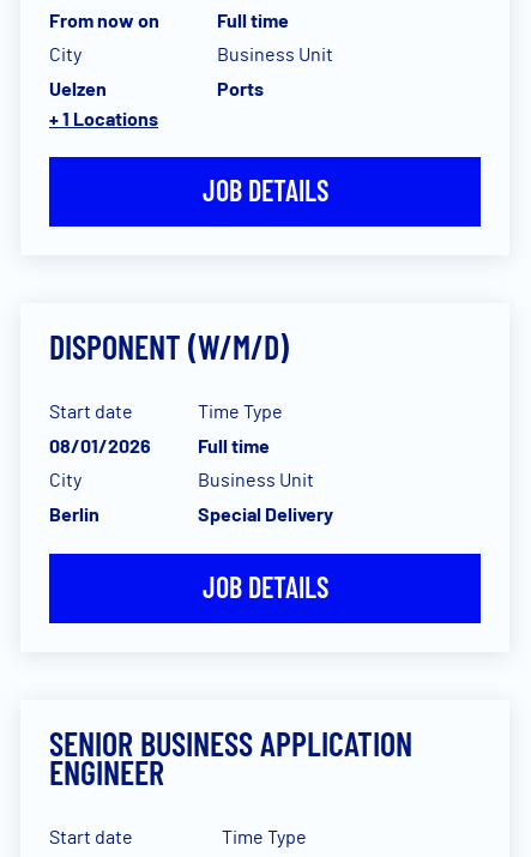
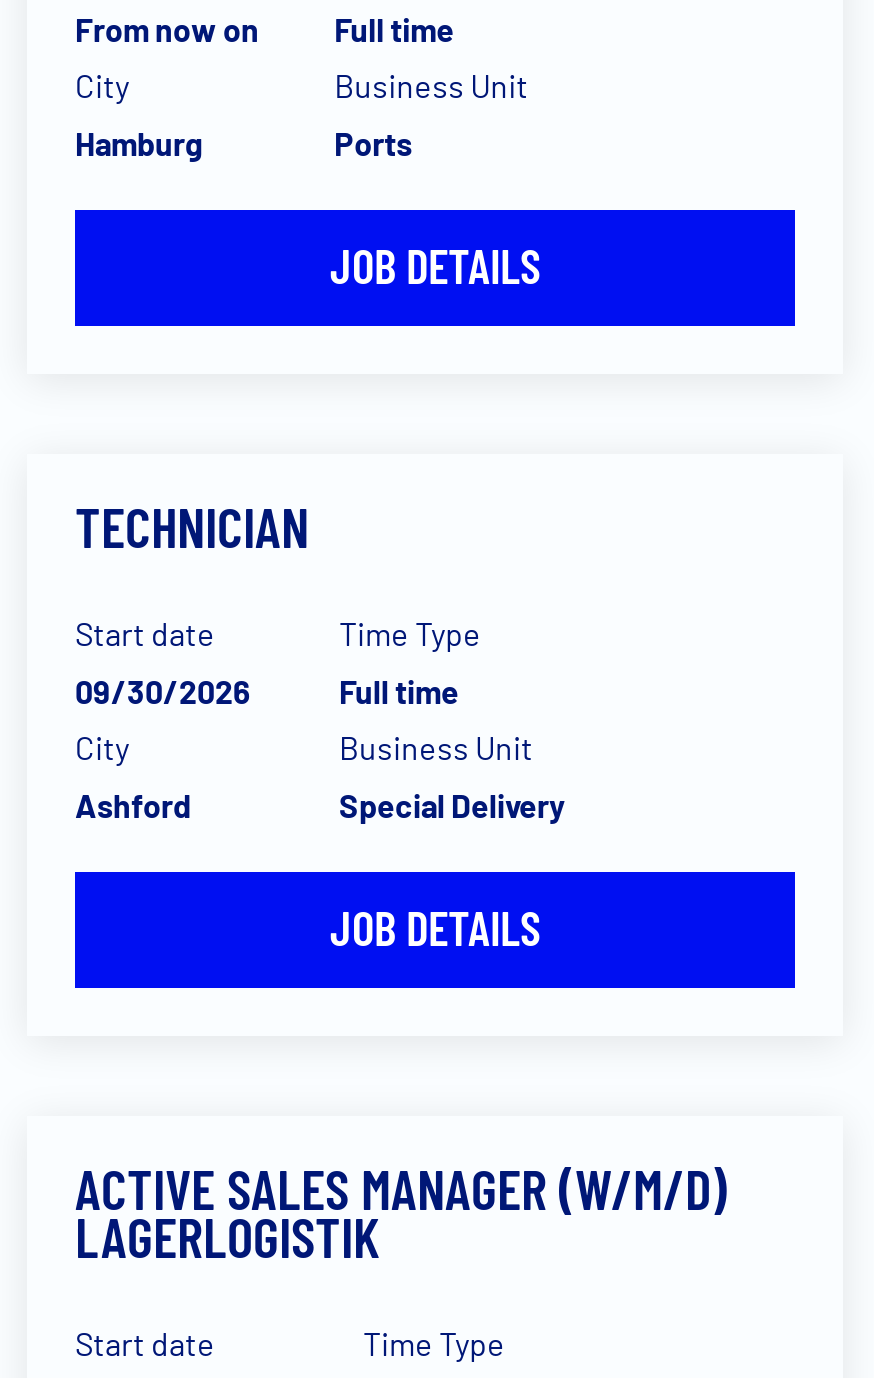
- Uelzen
- + 1 Locations
+ Hamburg

- DISPONENT (W/M/D)
+ TECHNICIAN

- 08/01/2026
+ 09/30/2026

- Berlin
+ Ashford

- SENIOR BUSINESS APPLICATION
- ENGINEER
+ ACTIVE SALES MANAGER (W/M/D)
+ LAGERLOGISTIK
